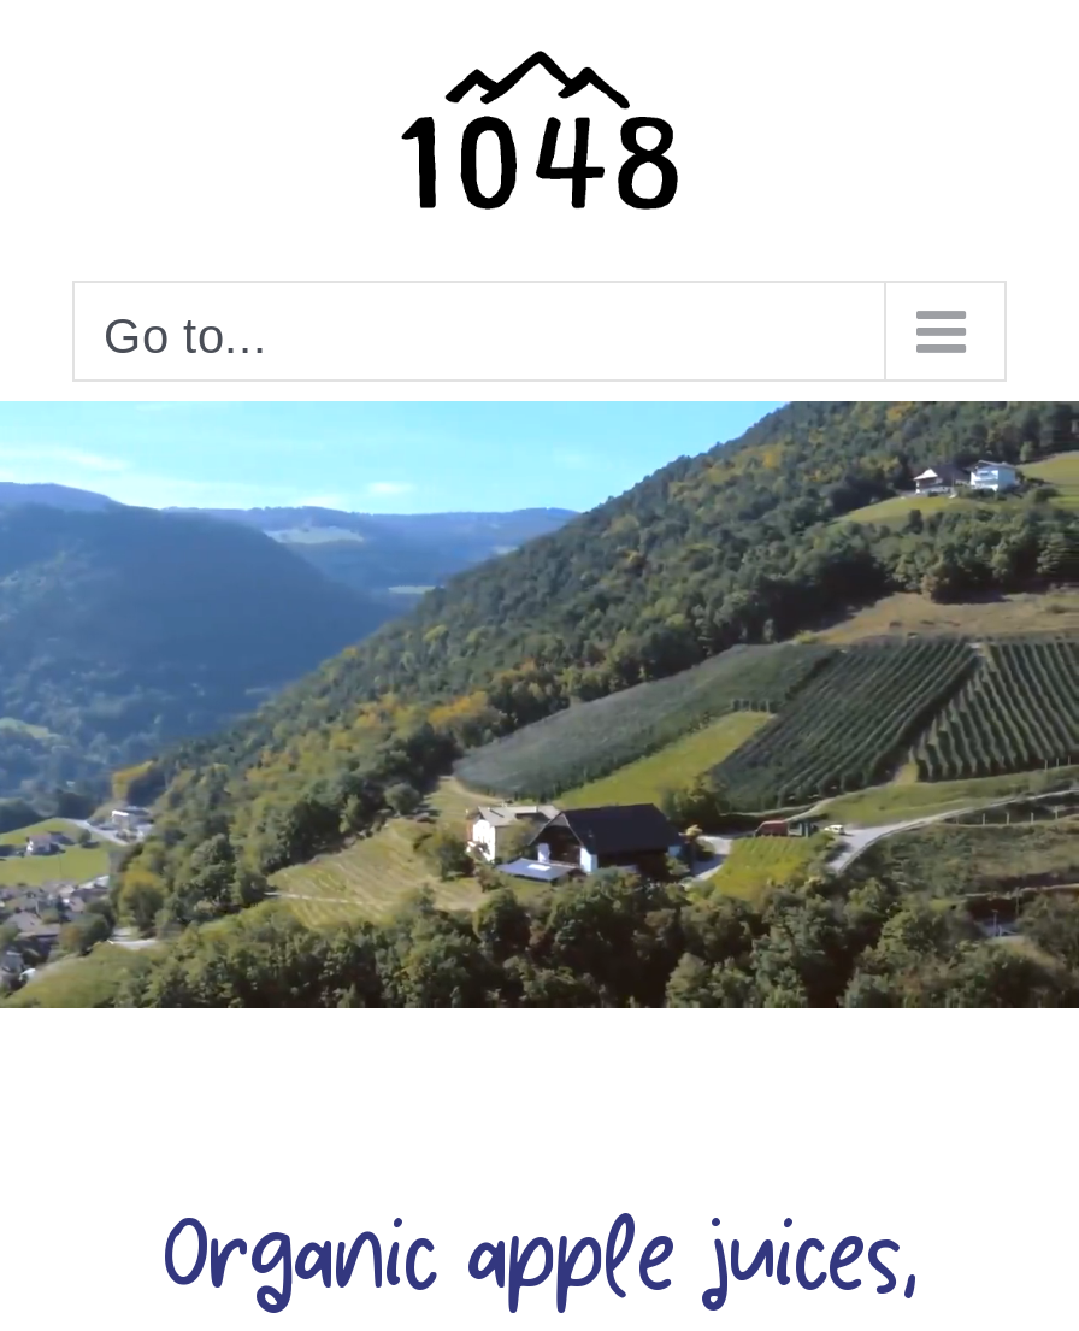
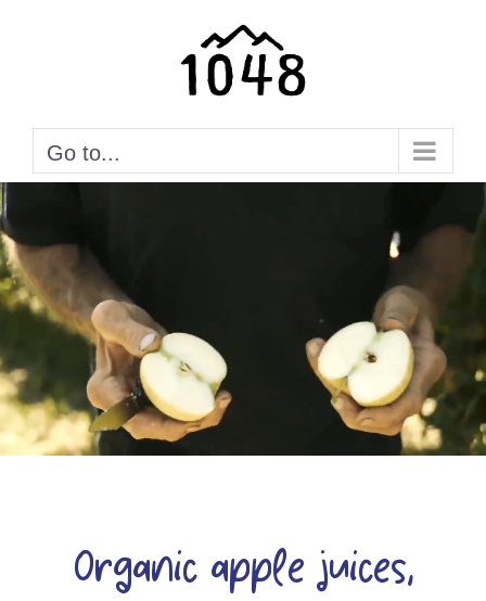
- [image]
+ [image]
